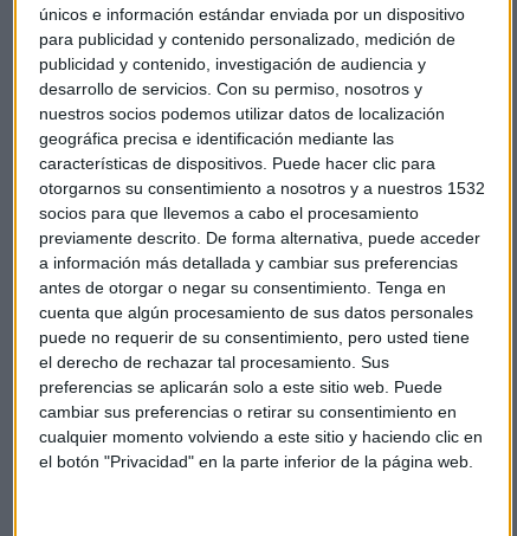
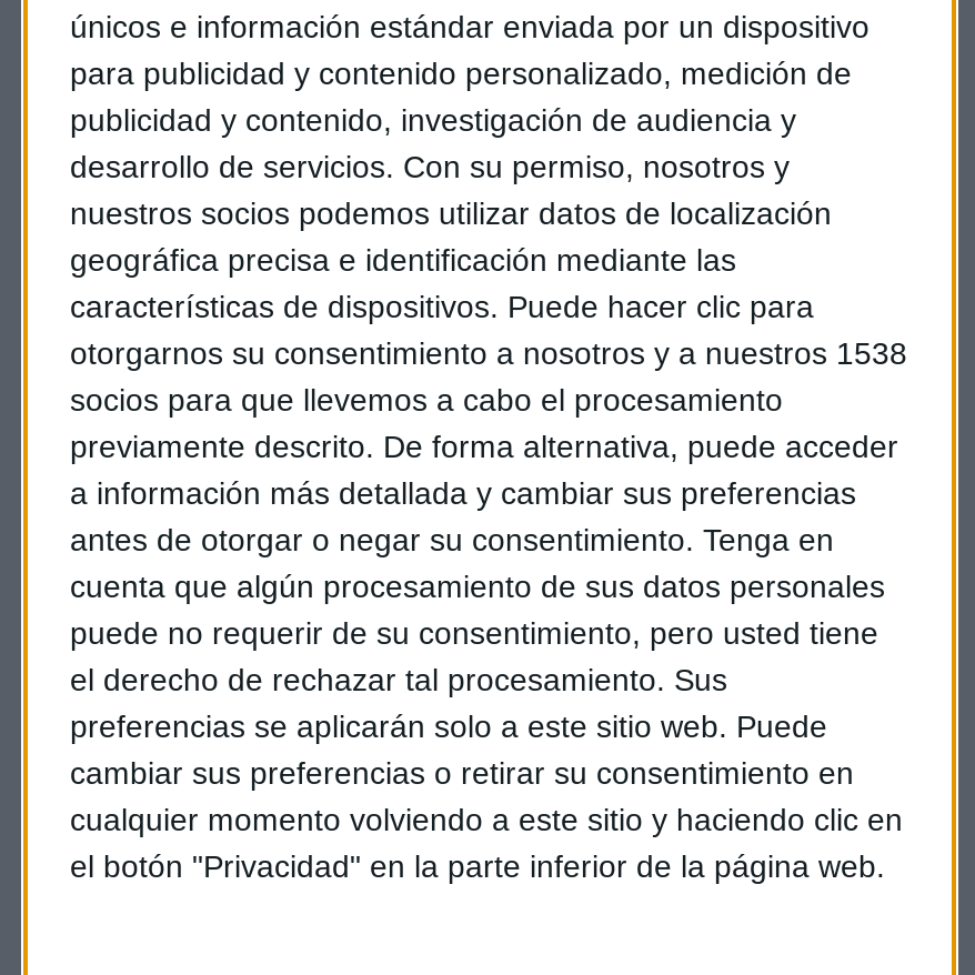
- otorgarnos su consentimiento a nosotros y a nuestros 1532
+ otorgarnos su consentimiento a nosotros y a nuestros 1538
